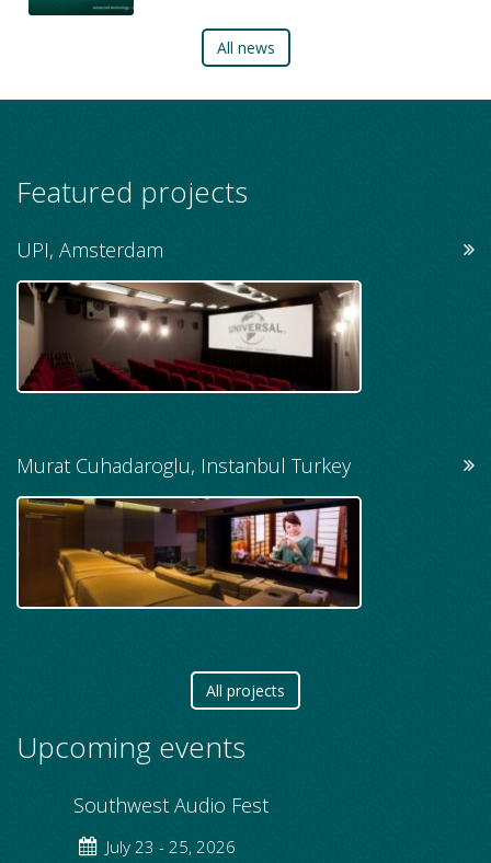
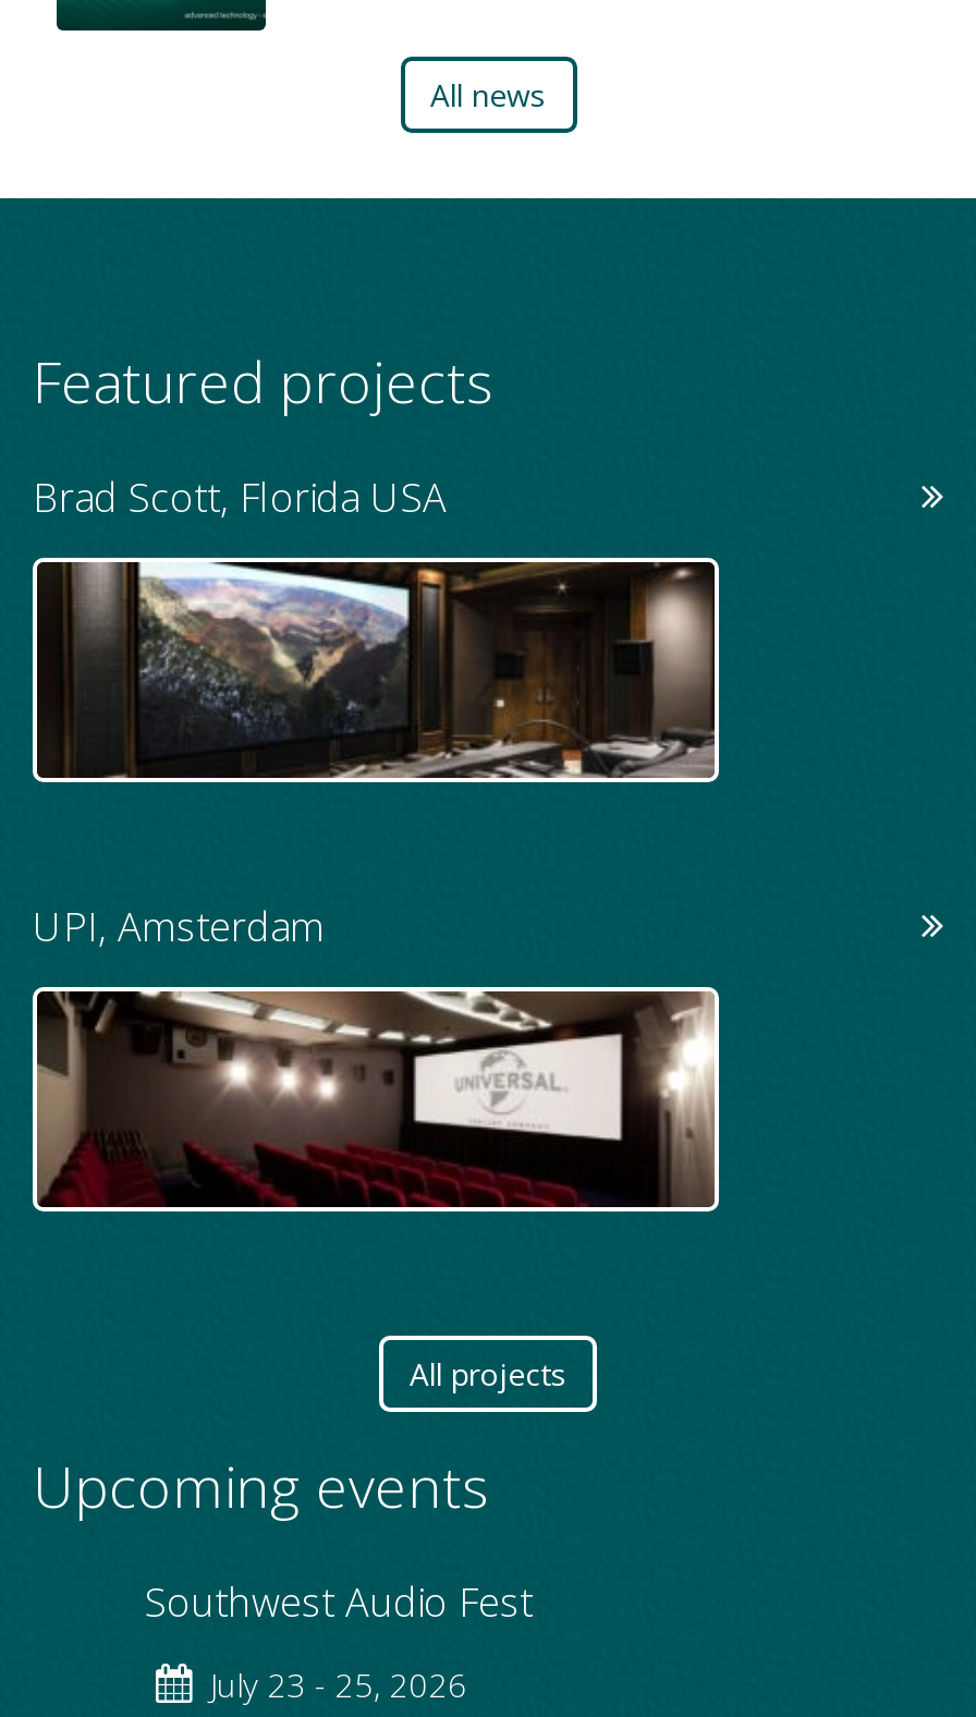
+ Brad Scott, Florida USA

+ [image]

moved down: UPI, Amsterdam

- Murat Cuhadaroglu, Instanbul Turkey

- [image]
